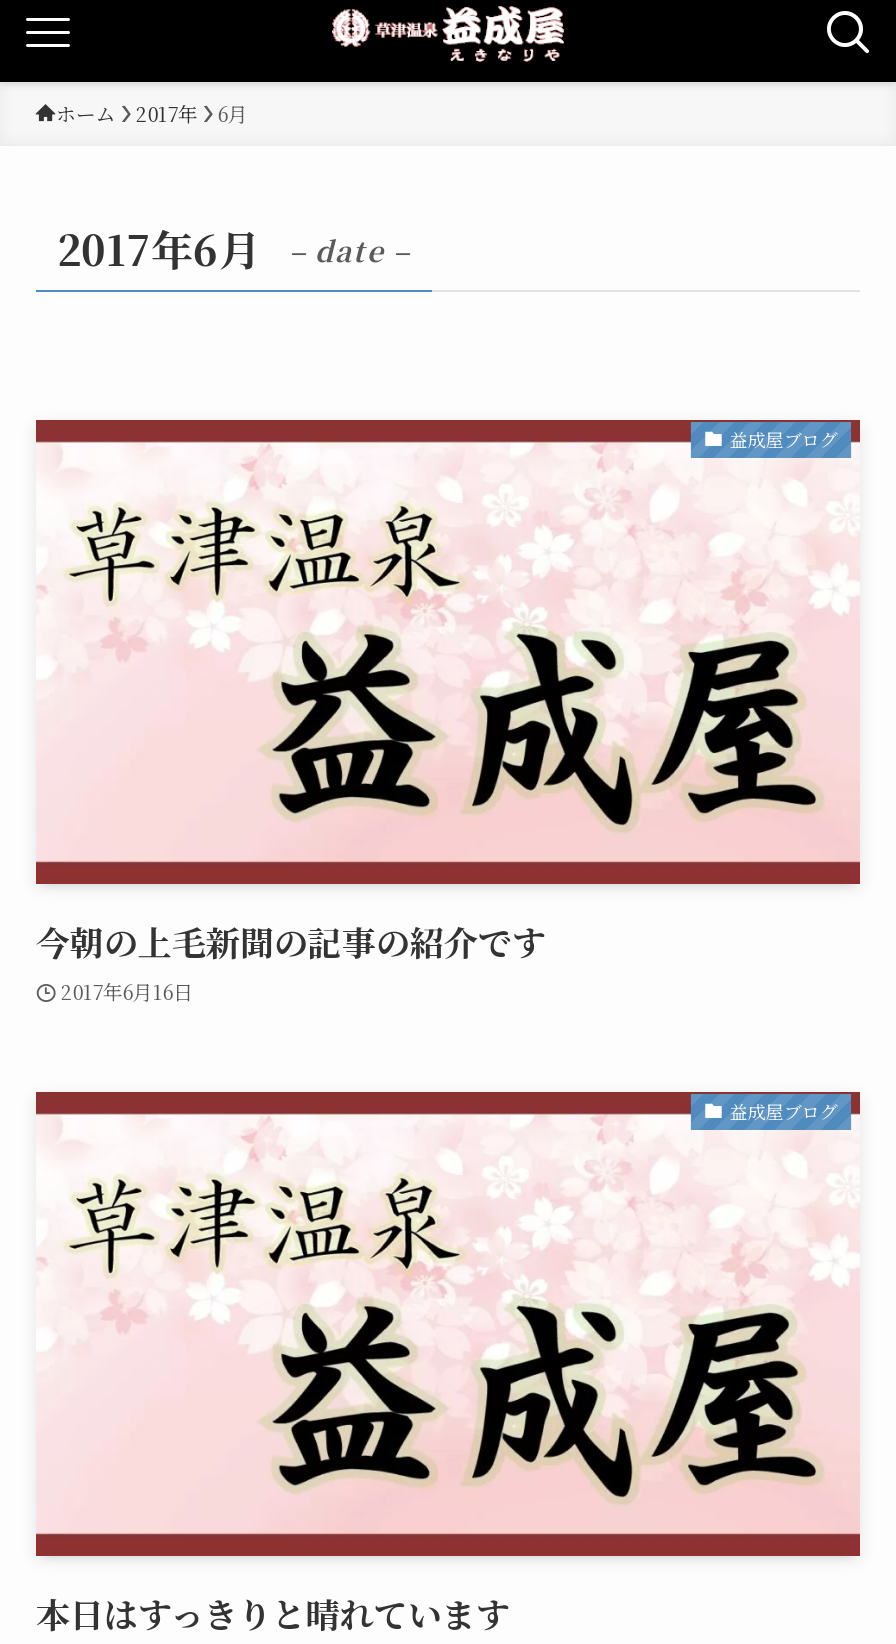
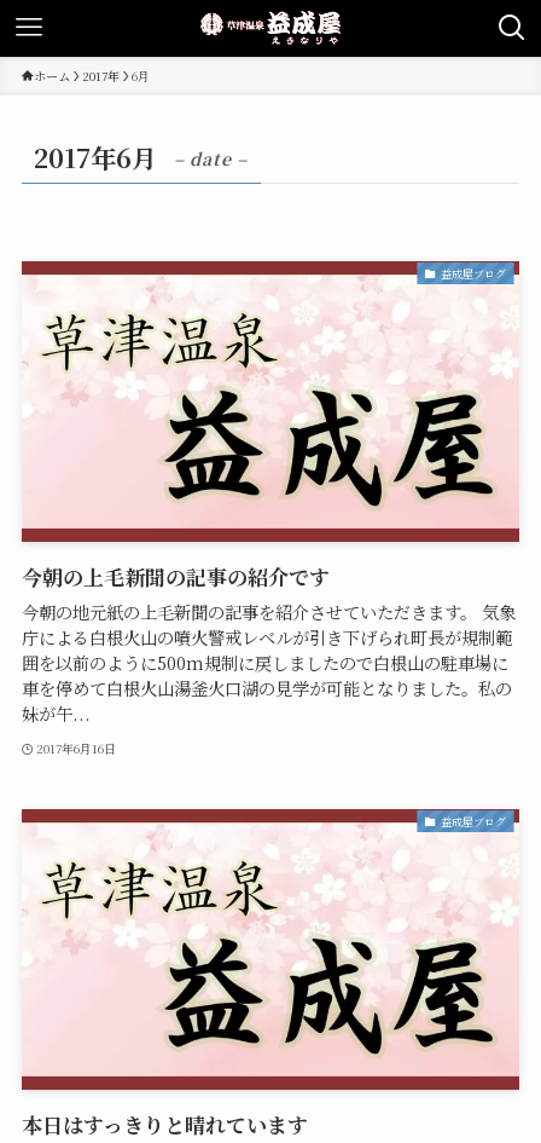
+ 今朝の地元紙の上毛新聞の記事を紹介させていただきます。 気象
+ 庁による白根火山の噴火警戒レベルが引き下げられ町長が規制範
+ 囲を以前のように500m規制に戻しましたので白根山の駐車場に
+ 車を停めて白根火山湯釜火口湖の見学が可能となりました。私の
+ 妹が午...
